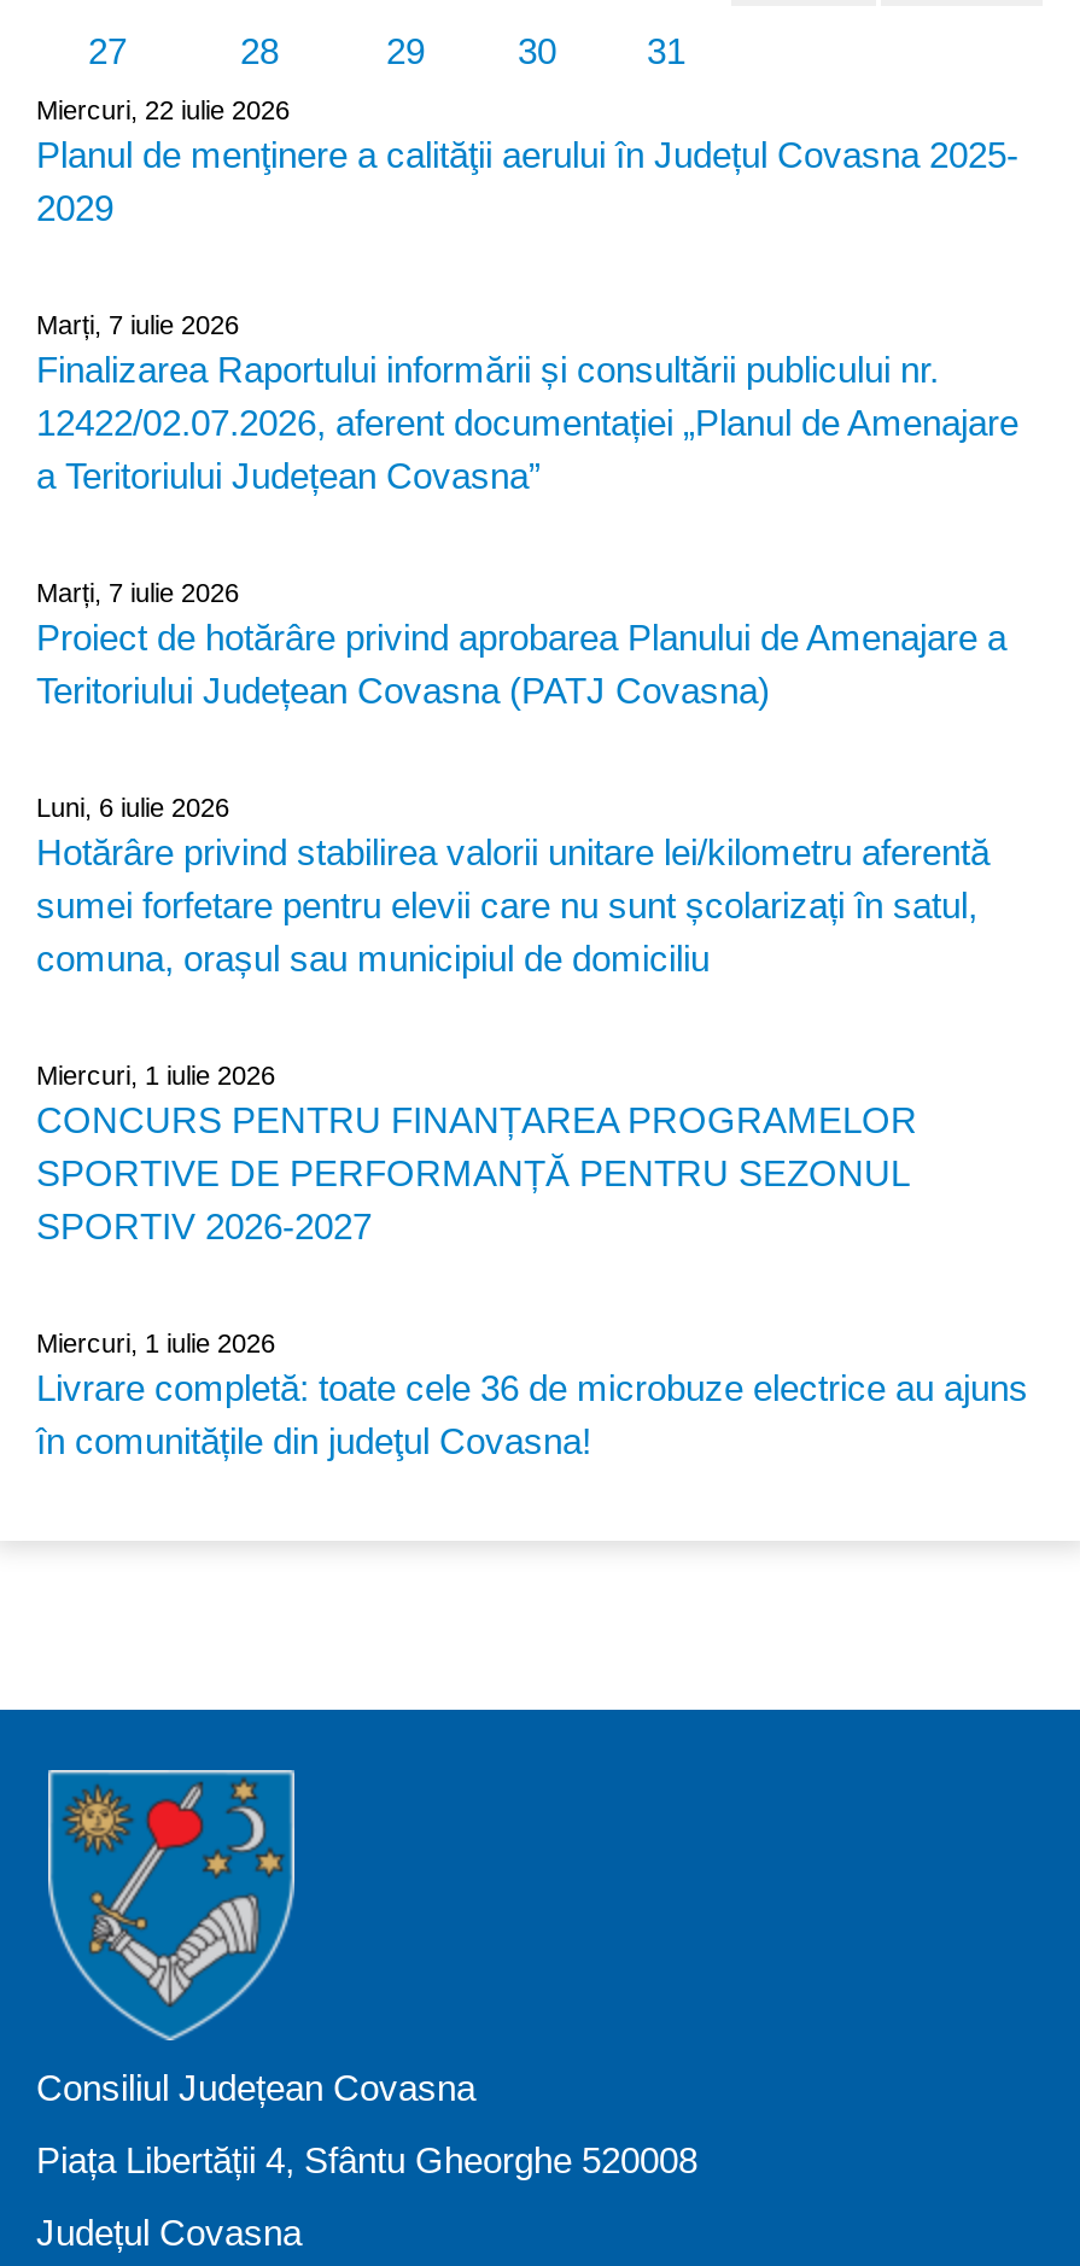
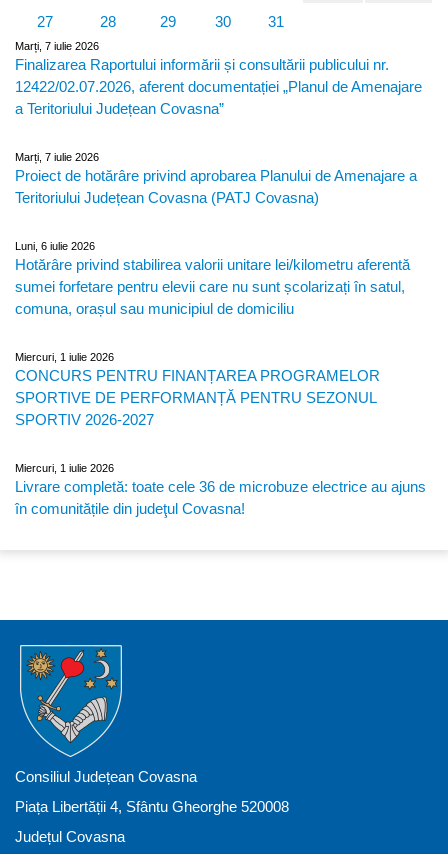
- Miercuri, 22 iulie 2026
- Planul de menţinere a calităţii aerului în Județul Covasna 2025-
- 2029
